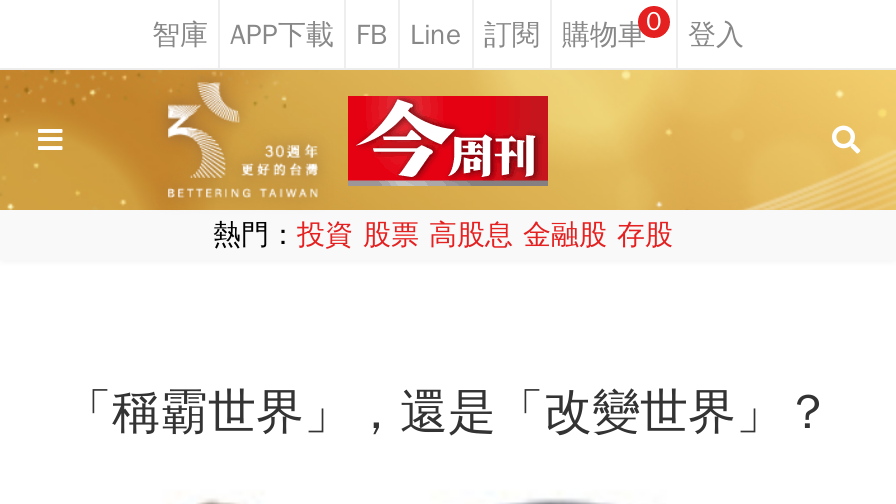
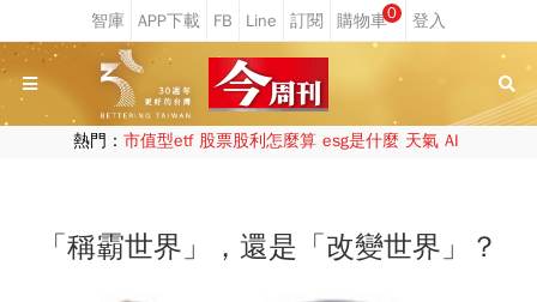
- 熱門：投資 股票 高股息 金融股 存股
+ 熱門：市值型etf 股票股利怎麼算 esg是什麼 天氣 AI
